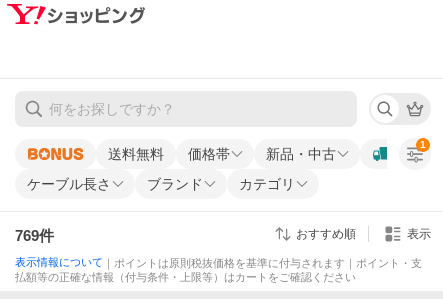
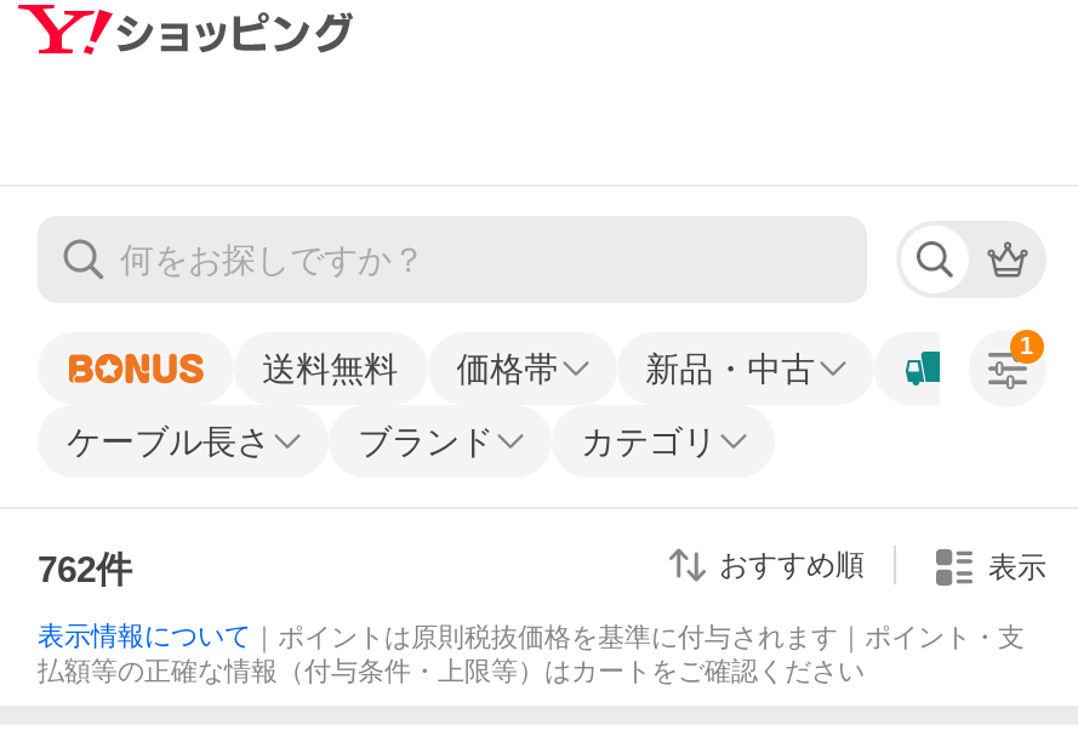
- 769件
+ 762件
